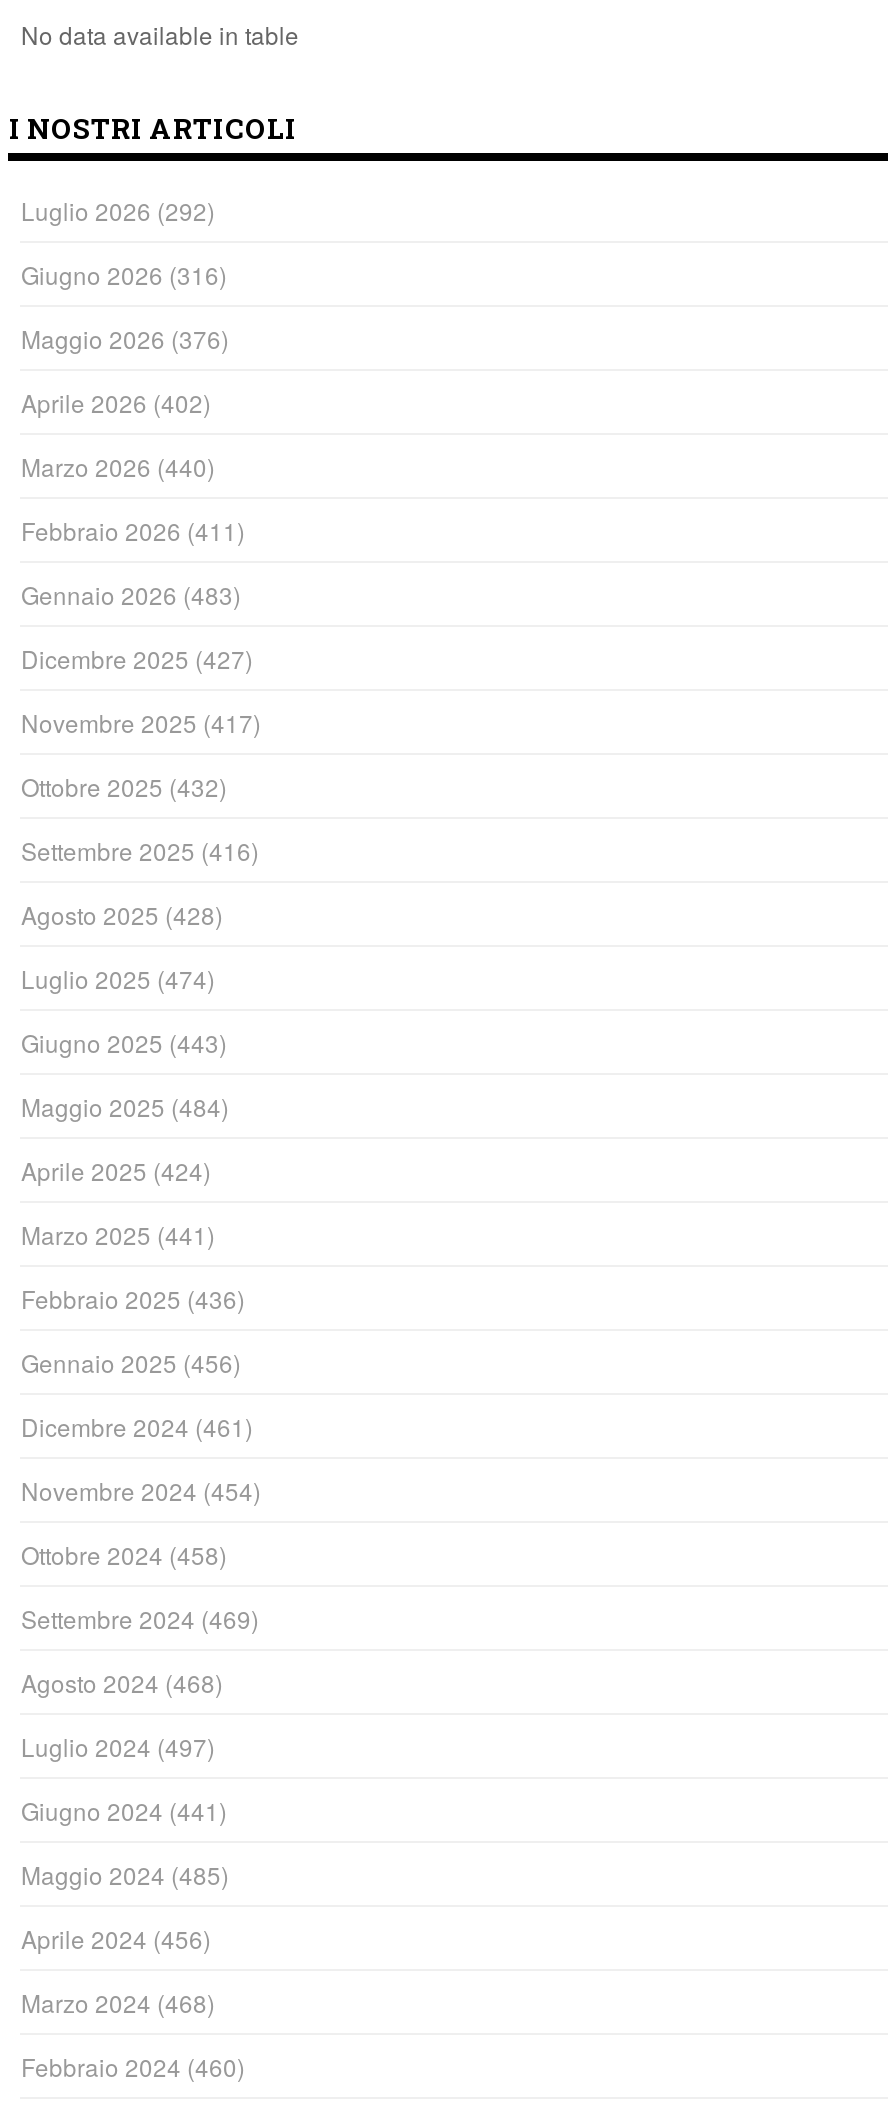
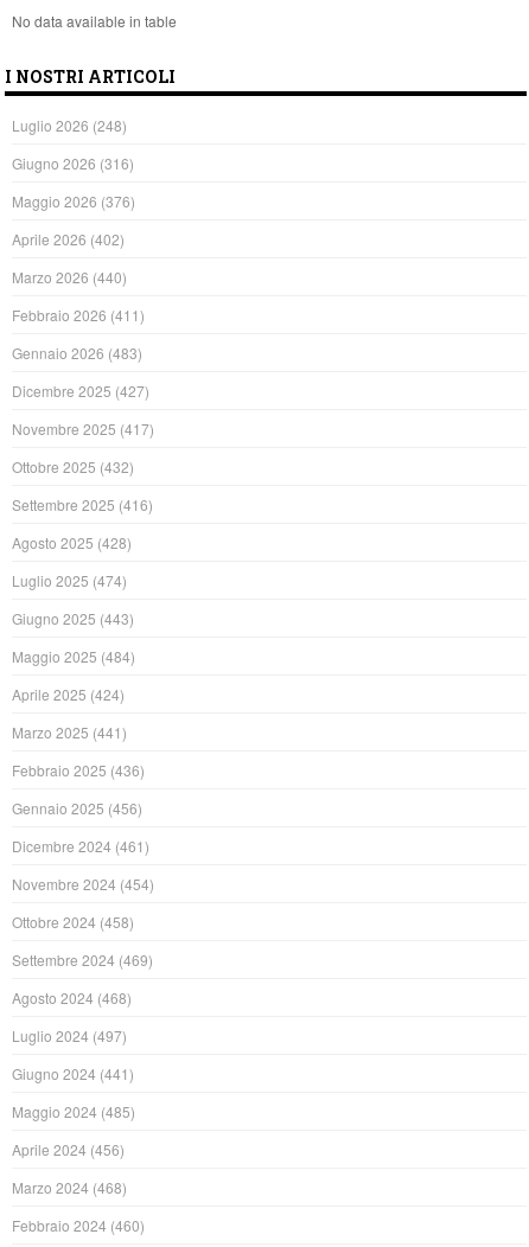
- Luglio 2026 (292)
+ Luglio 2026 (248)
